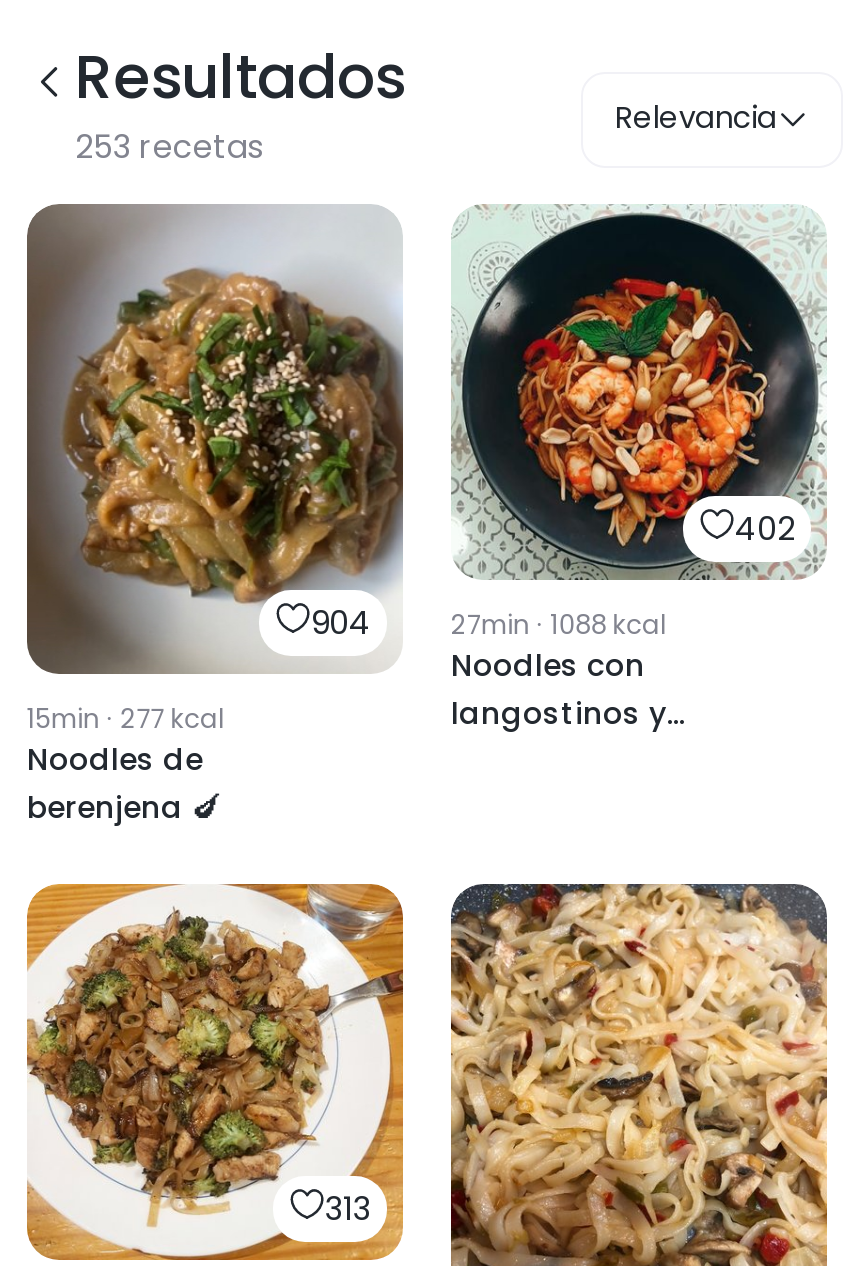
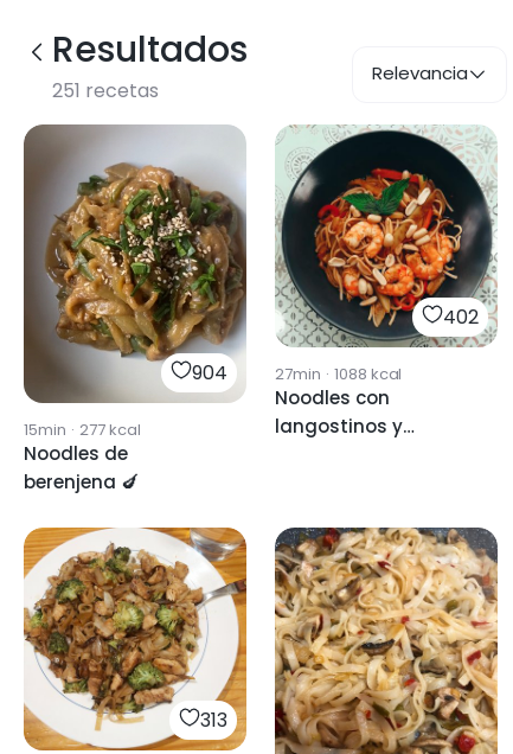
- 253 recetas
+ 251 recetas
